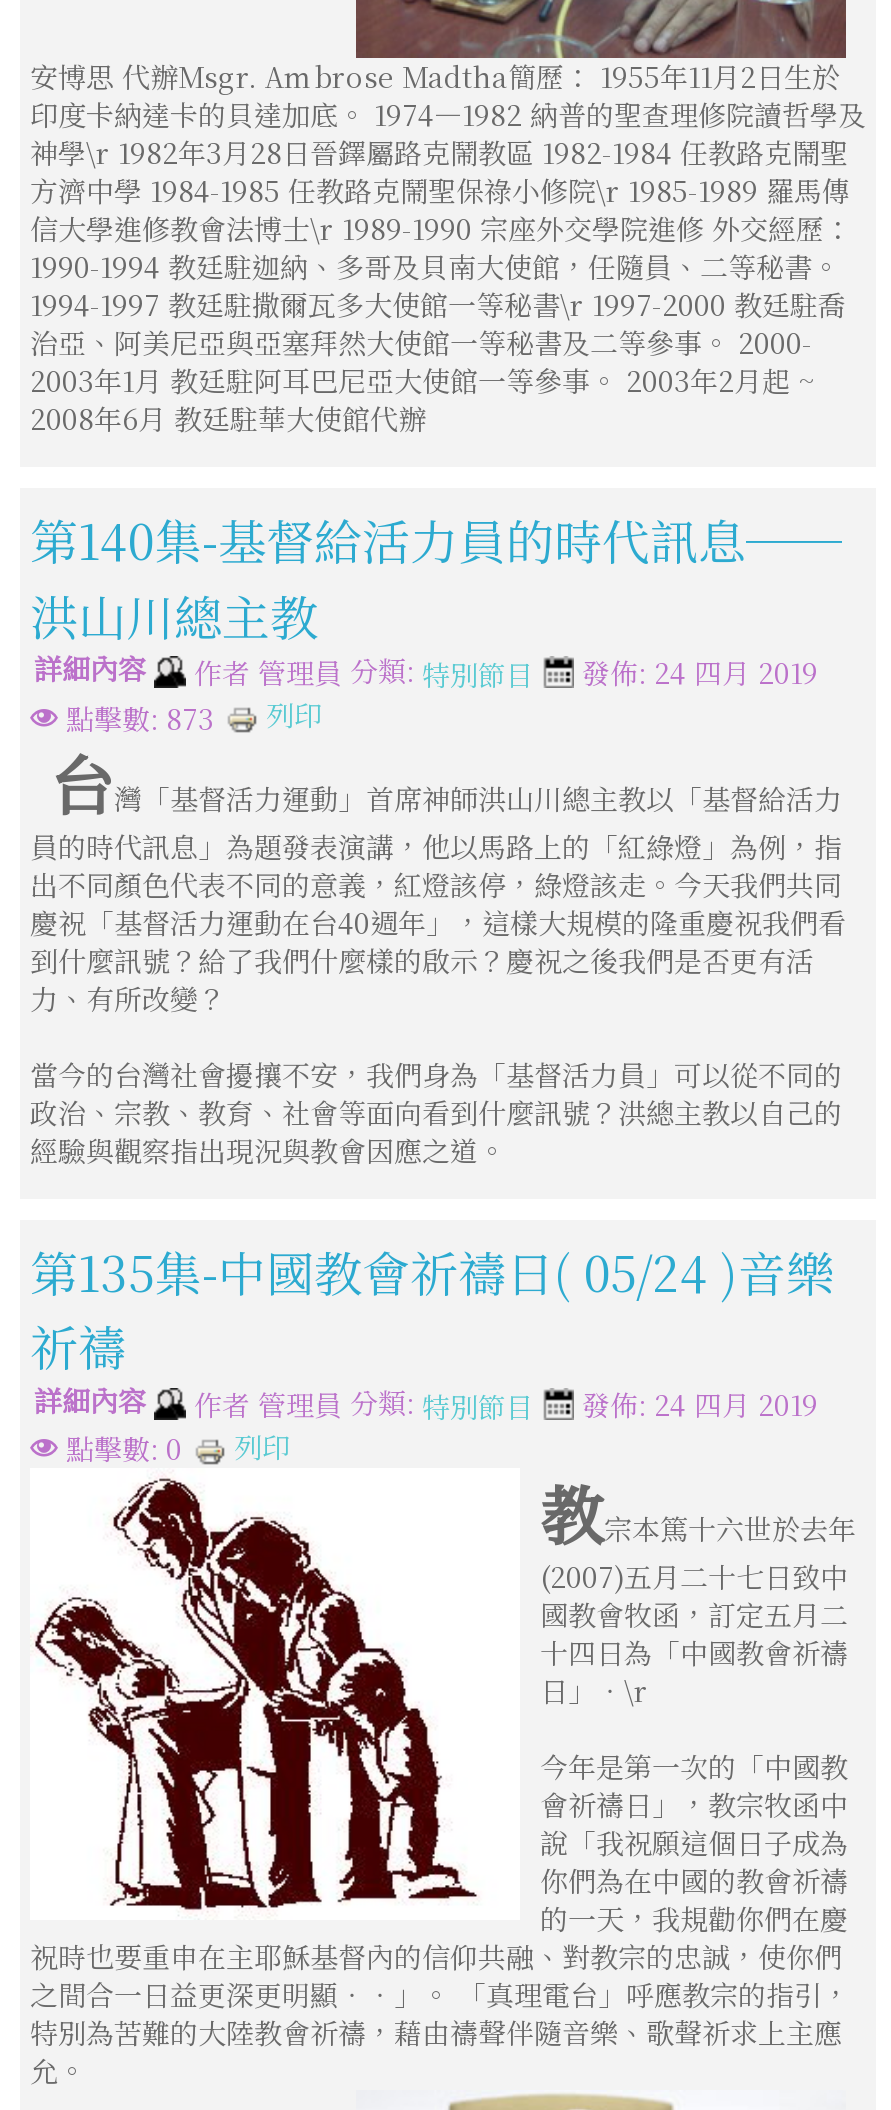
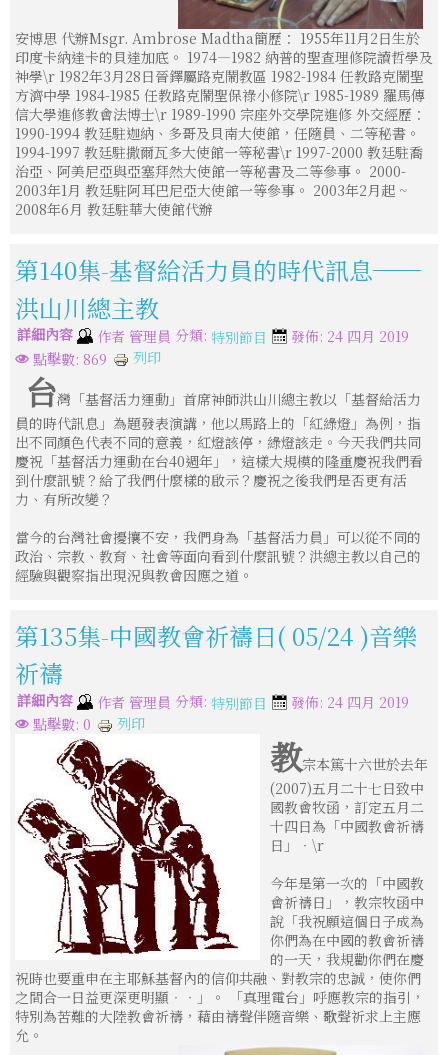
- 點擊數: 873 列印
+ 點擊數: 869 列印
